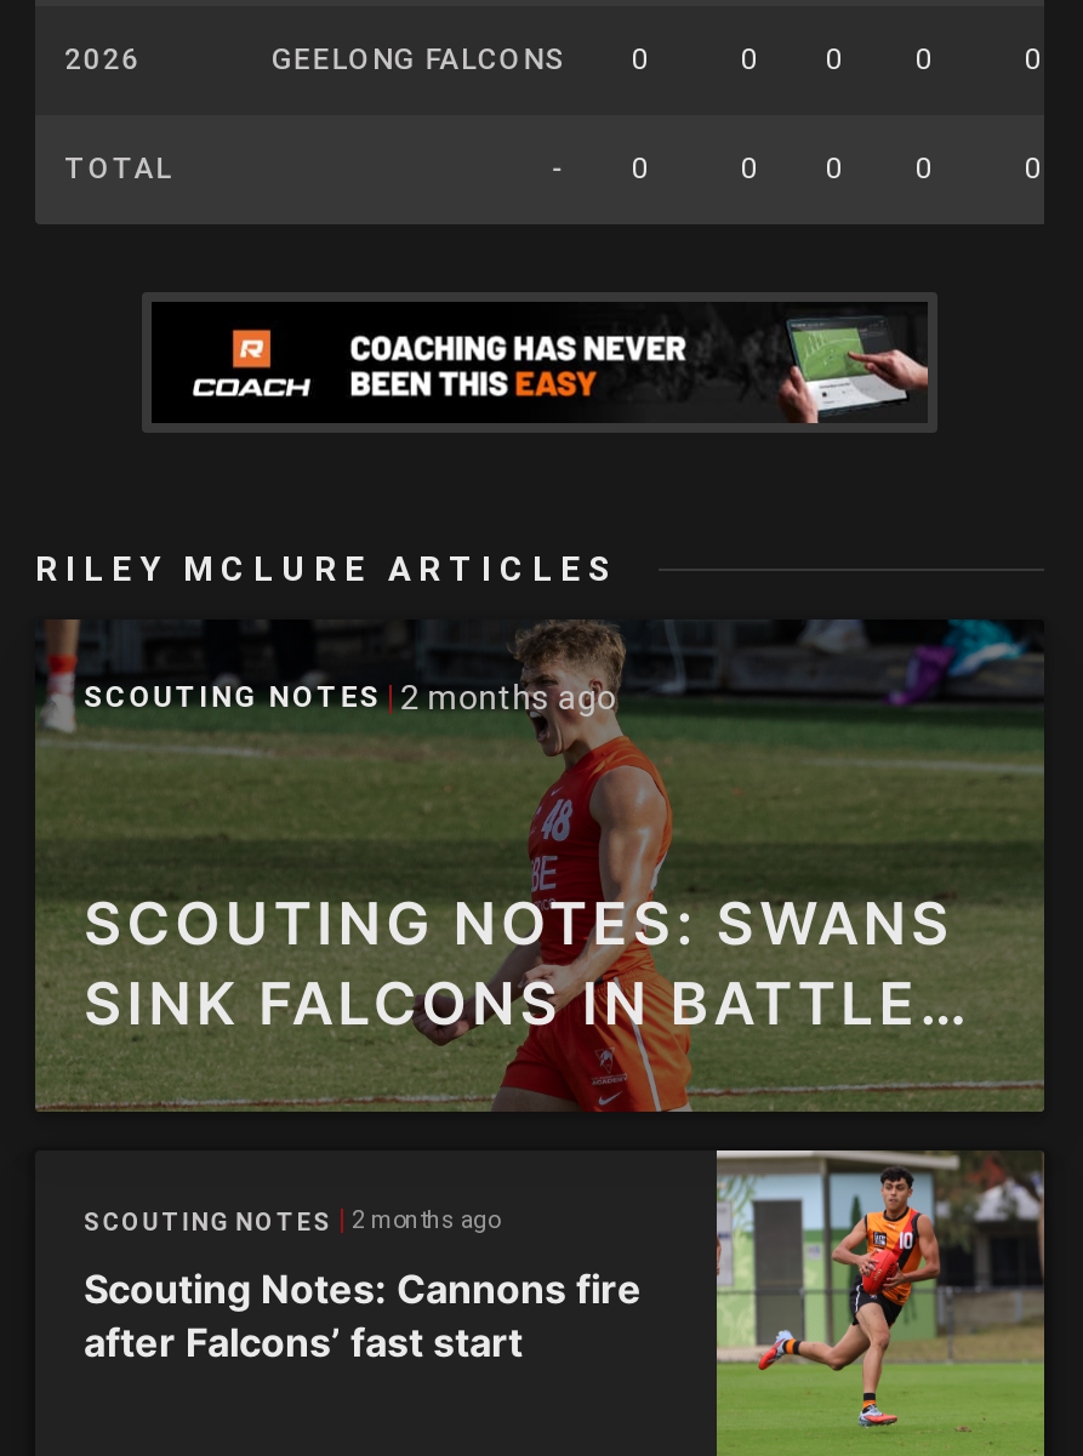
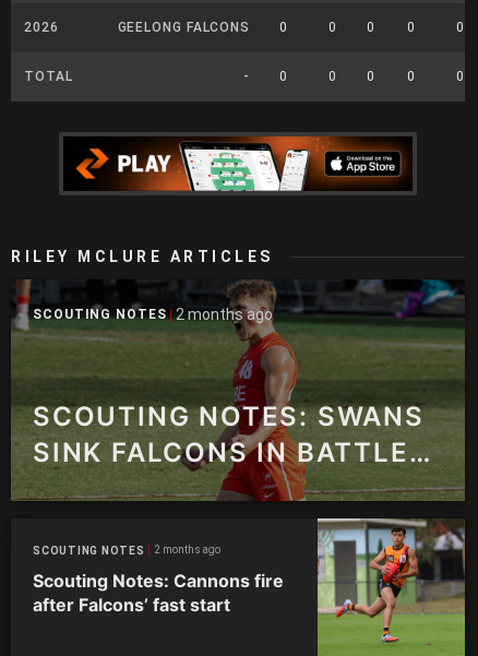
- [image]
+ [image]
